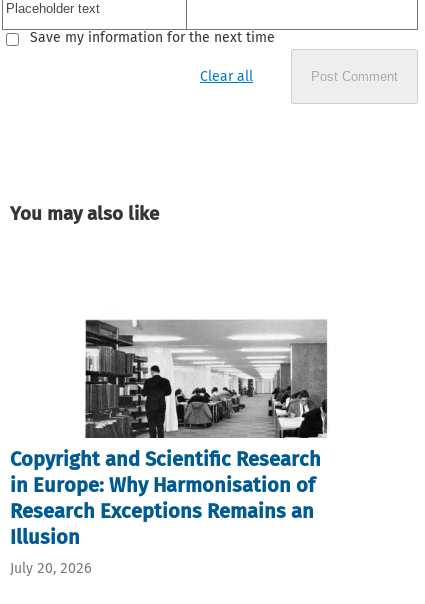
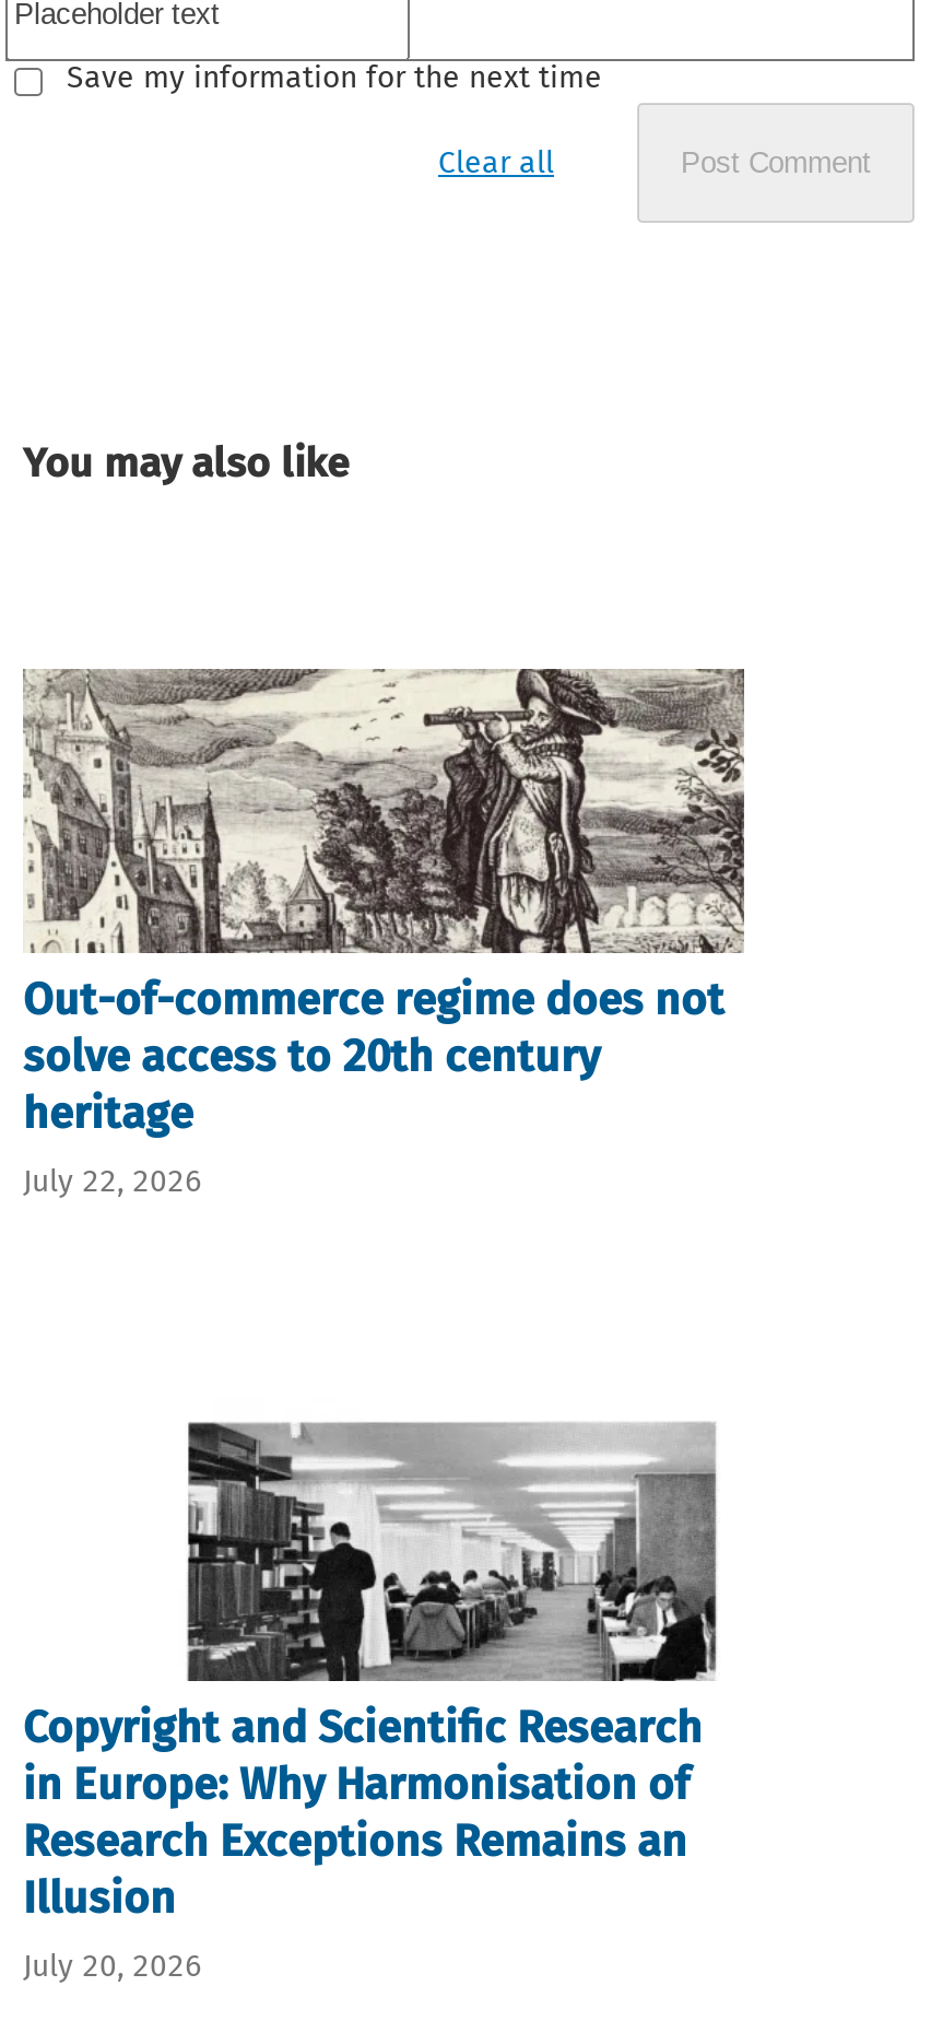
+ [image]
+ Out-of-commerce regime does not
+ solve access to 20th century
+ heritage
+ July 22, 2026
